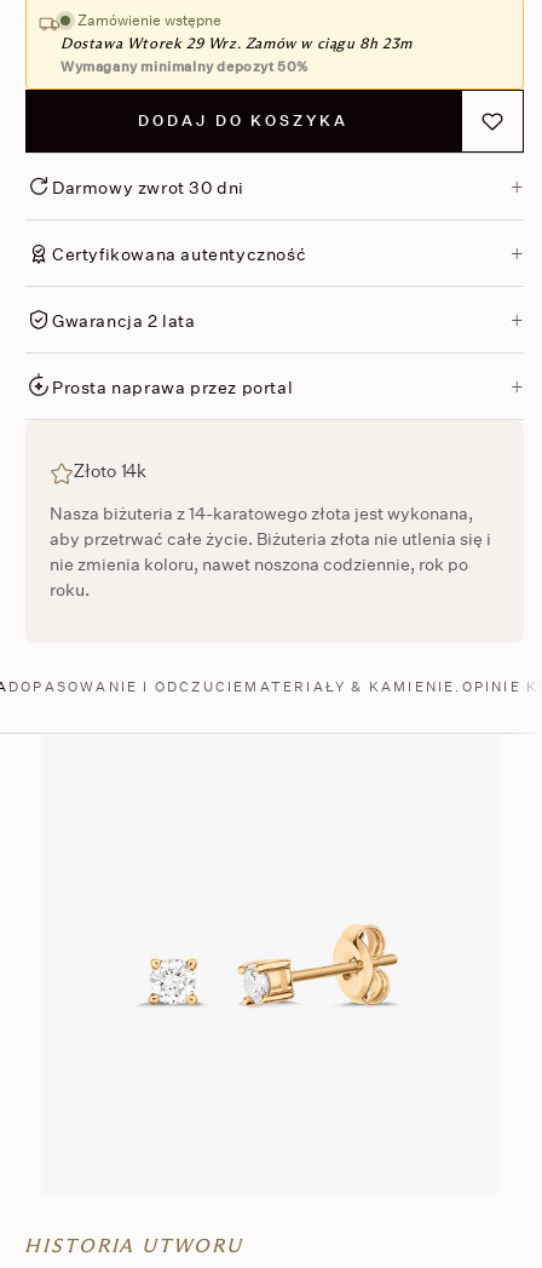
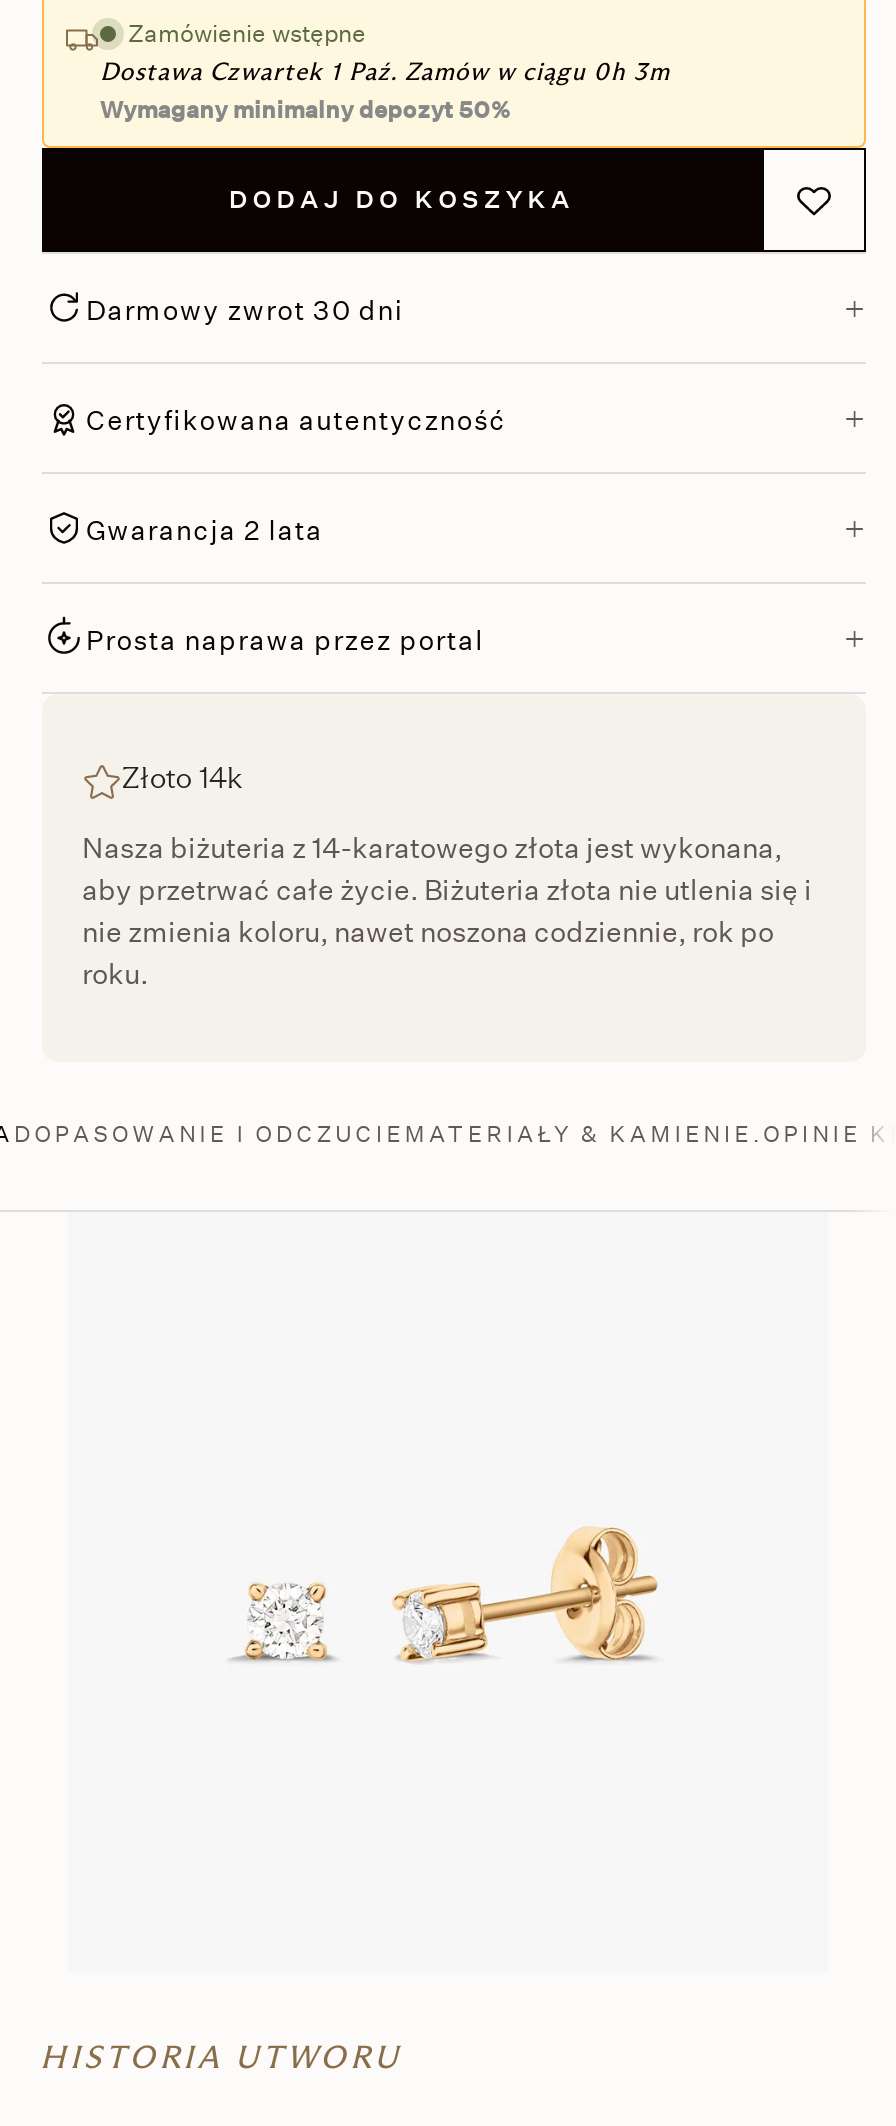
- Dostawa Wtorek 29 Wrz. Zamów w ciągu 8h 23m
+ Dostawa Czwartek 1 Paź. Zamów w ciągu 0h 3m
